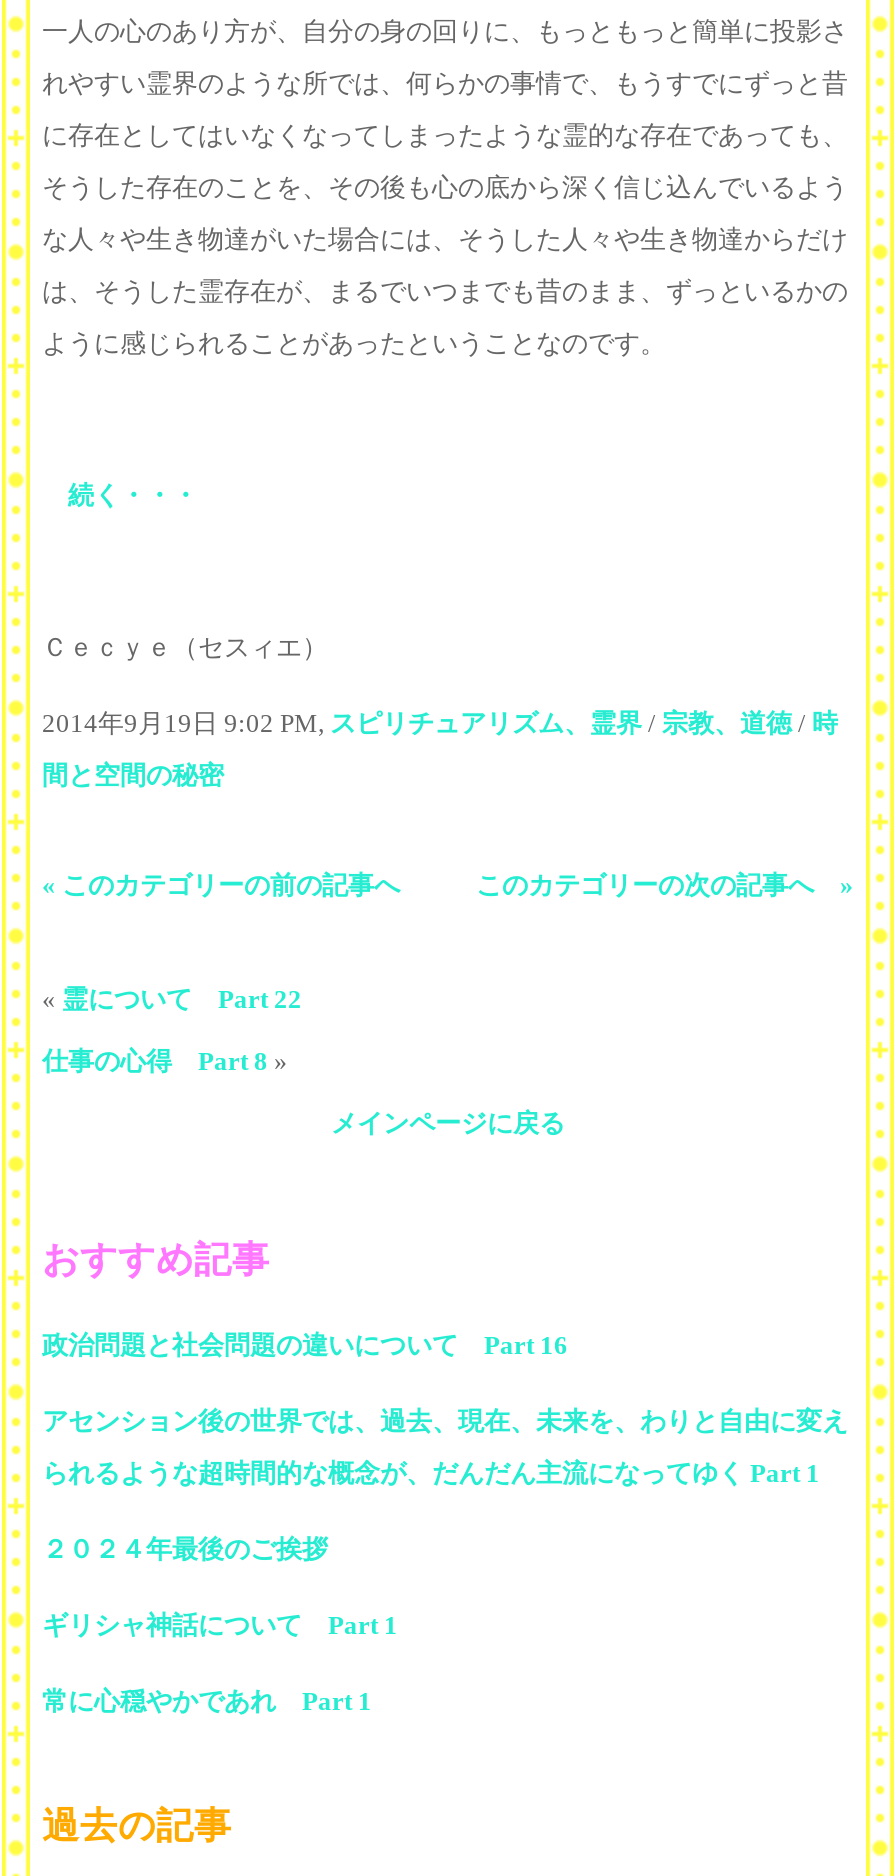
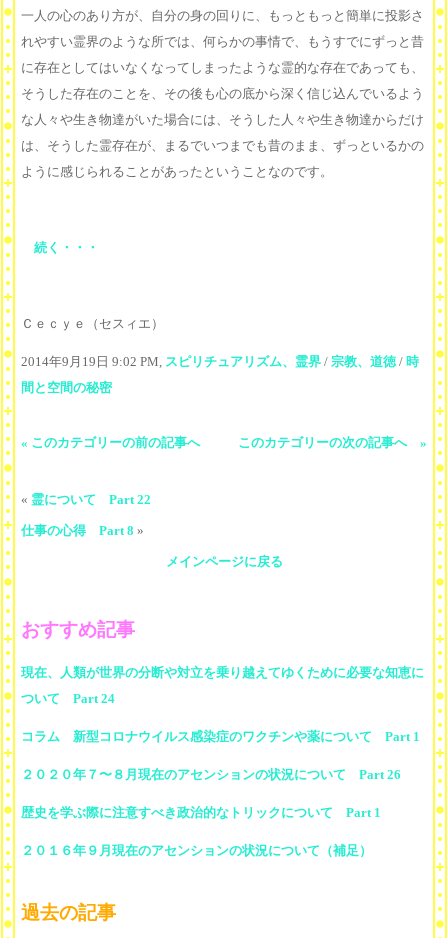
- 政治問題と社会問題の違いについて Part 16
+ 現在、人類が世界の分断や対立を乗り越えてゆくために必要な知恵に

- アセンション後の世界では、過去、現在、未来を、わりと自由に変え
+ ついて Part 24

- られるような超時間的な概念が、だんだん主流になってゆく Part 1
+ コラム 新型コロナウイルス感染症のワクチンや薬について Part 1

- ２０２４年最後のご挨拶
+ ２０２０年７〜８月現在のアセンションの状況について Part 26

- ギリシャ神話について Part 1
+ 歴史を学ぶ際に注意すべき政治的なトリックについて Part 1

- 常に心穏やかであれ Part 1
+ ２０１６年９月現在のアセンションの状況について（補足）
